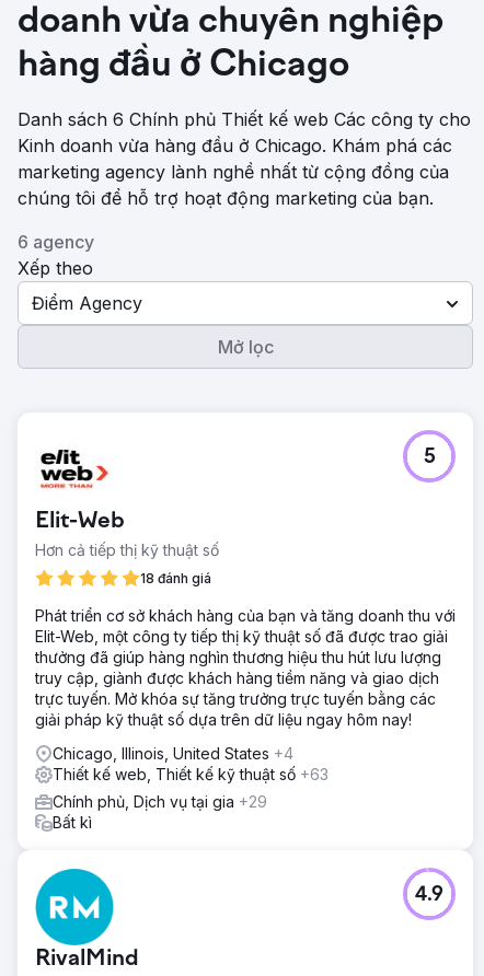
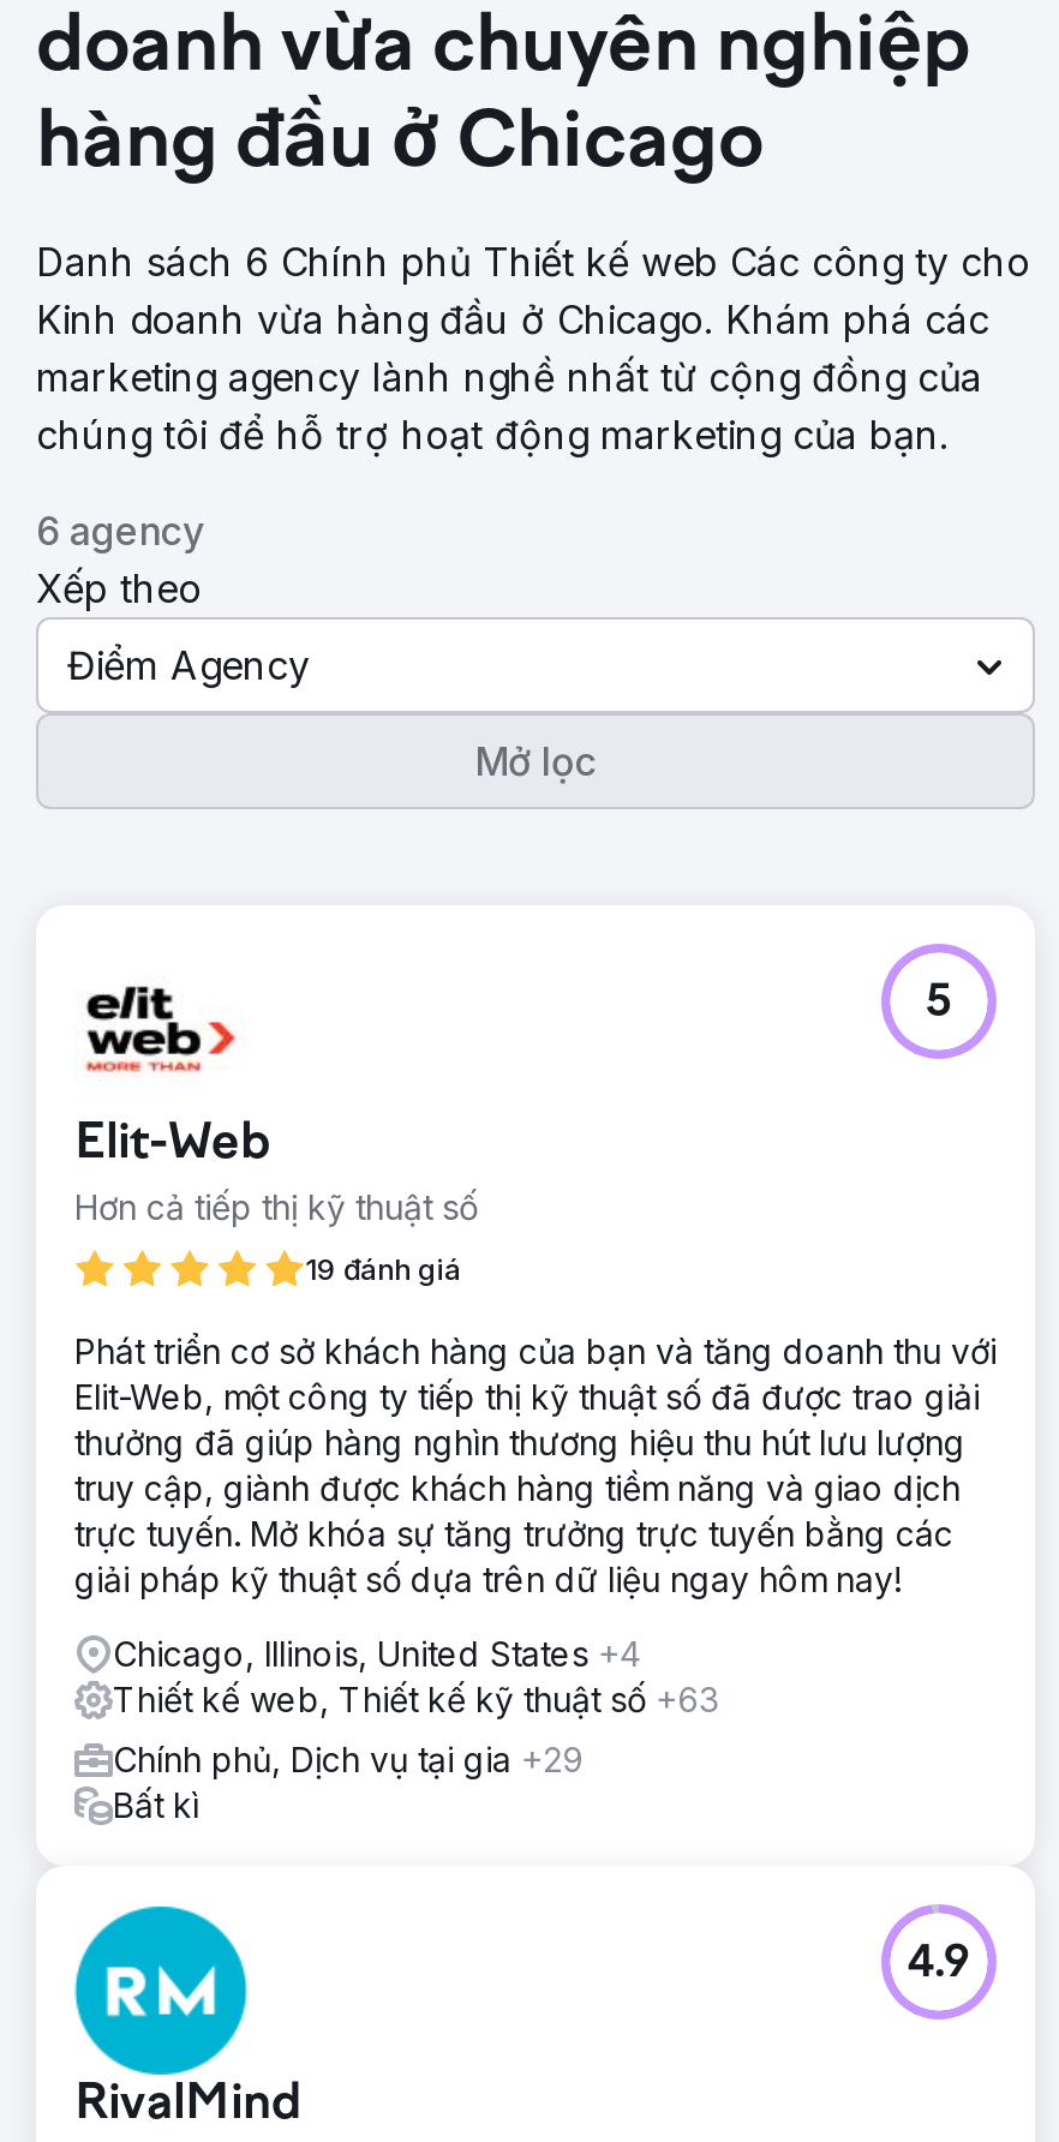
- 18 đánh giá
+ 19 đánh giá
